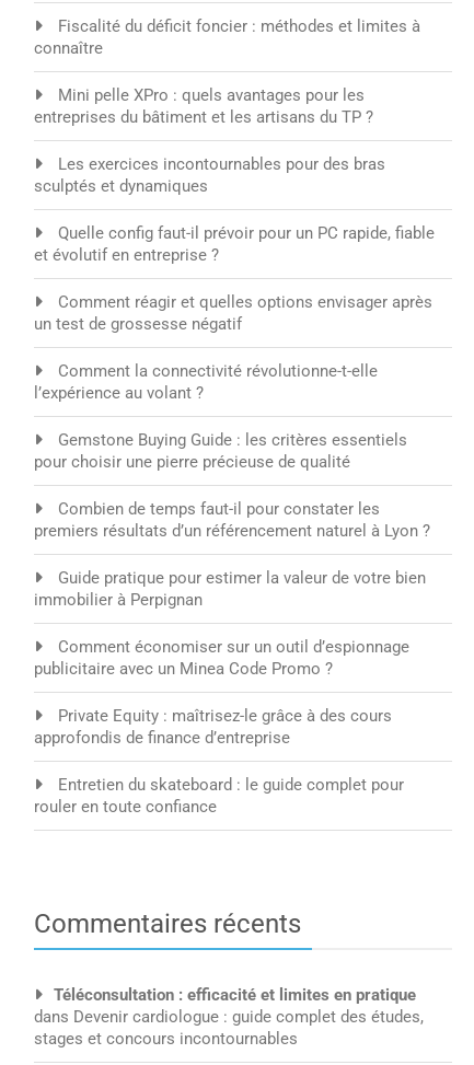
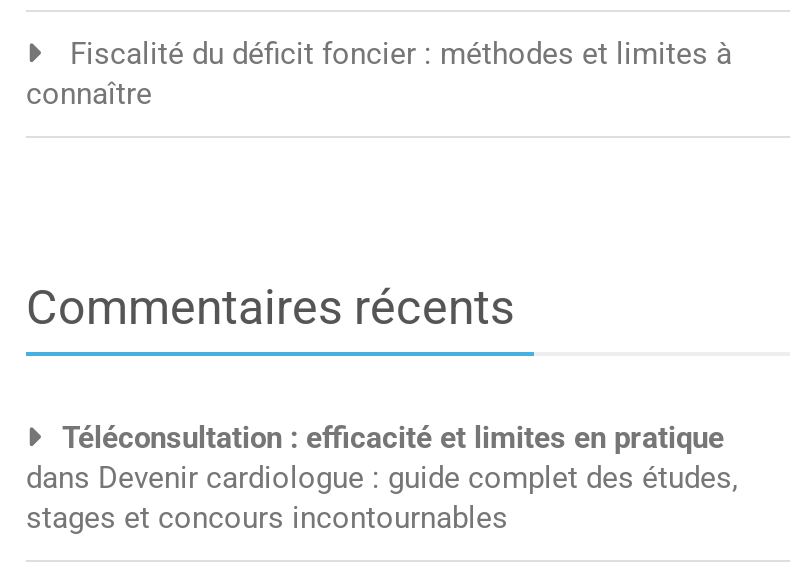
- Mini pelle XPro : quels avantages pour les
- entreprises du bâtiment et les artisans du TP ?
- Les exercices incontournables pour des bras
- sculptés et dynamiques
- Quelle config faut-il prévoir pour un PC rapide, fiable
- et évolutif en entreprise ?
- Comment réagir et quelles options envisager après
- un test de grossesse négatif
- Comment la connectivité révolutionne-t-elle
- l’expérience au volant ?
- Gemstone Buying Guide : les critères essentiels
- pour choisir une pierre précieuse de qualité
- Combien de temps faut-il pour constater les
- premiers résultats d’un référencement naturel à Lyon ?
- Guide pratique pour estimer la valeur de votre bien
- immobilier à Perpignan
- Comment économiser sur un outil d’espionnage
- publicitaire avec un Minea Code Promo ?
- Private Equity : maîtrisez-le grâce à des cours
- approfondis de finance d’entreprise
- Entretien du skateboard : le guide complet pour
- rouler en toute confiance
